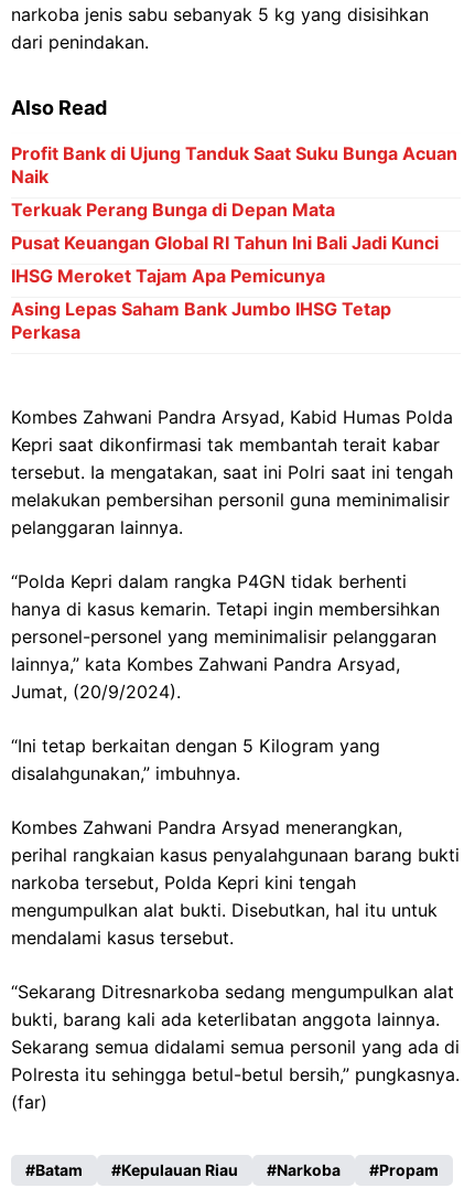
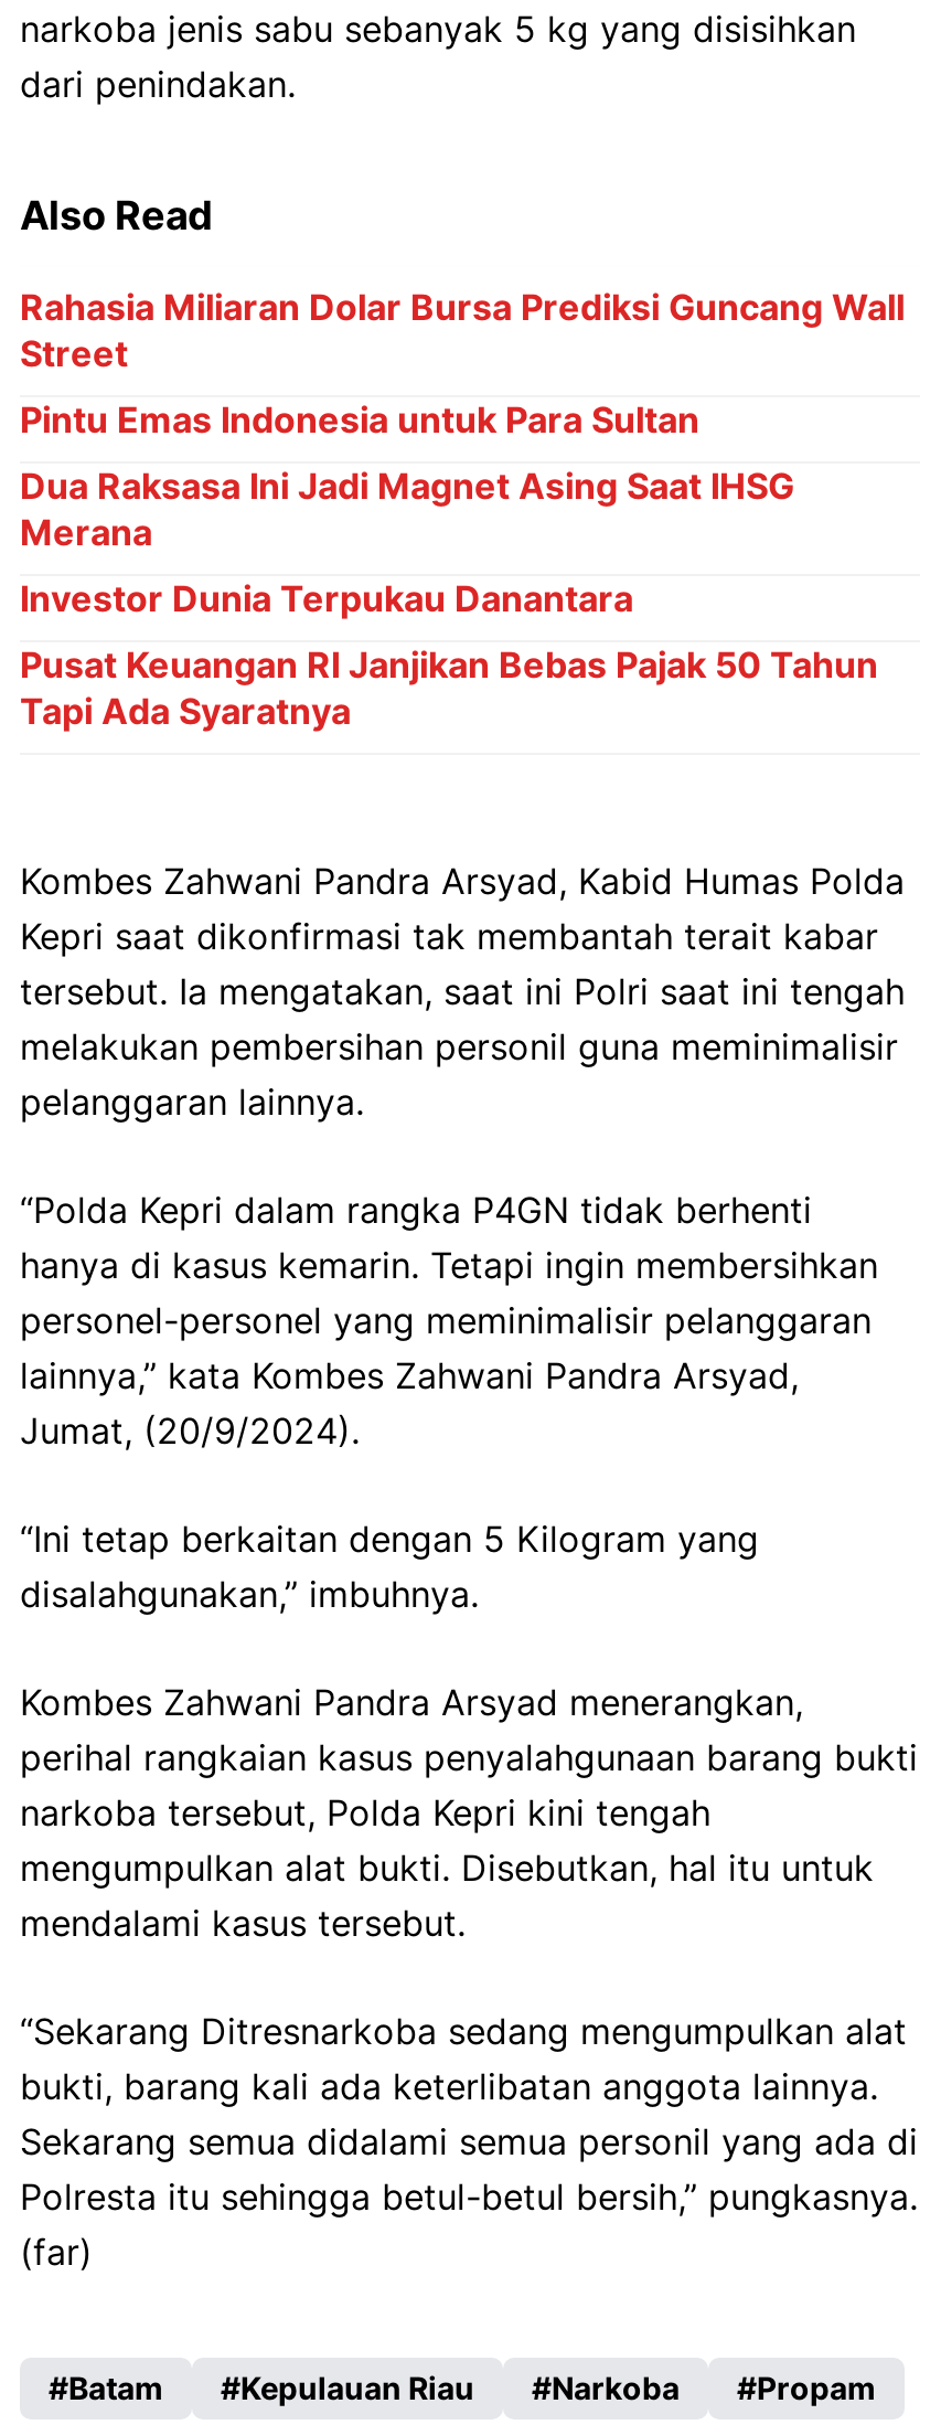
- Profit Bank di Ujung Tanduk Saat Suku Bunga Acuan
- Naik
+ Rahasia Miliaran Dolar Bursa Prediksi Guncang Wall
+ Street

- Terkuak Perang Bunga di Depan Mata
+ Pintu Emas Indonesia untuk Para Sultan

- Pusat Keuangan Global RI Tahun Ini Bali Jadi Kunci
+ Dua Raksasa Ini Jadi Magnet Asing Saat IHSG
+ Merana

- IHSG Meroket Tajam Apa Pemicunya
+ Investor Dunia Terpukau Danantara

- Asing Lepas Saham Bank Jumbo IHSG Tetap
- Perkasa
+ Pusat Keuangan RI Janjikan Bebas Pajak 50 Tahun
+ Tapi Ada Syaratnya
